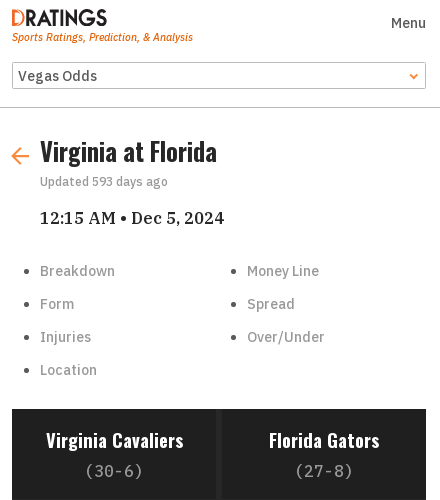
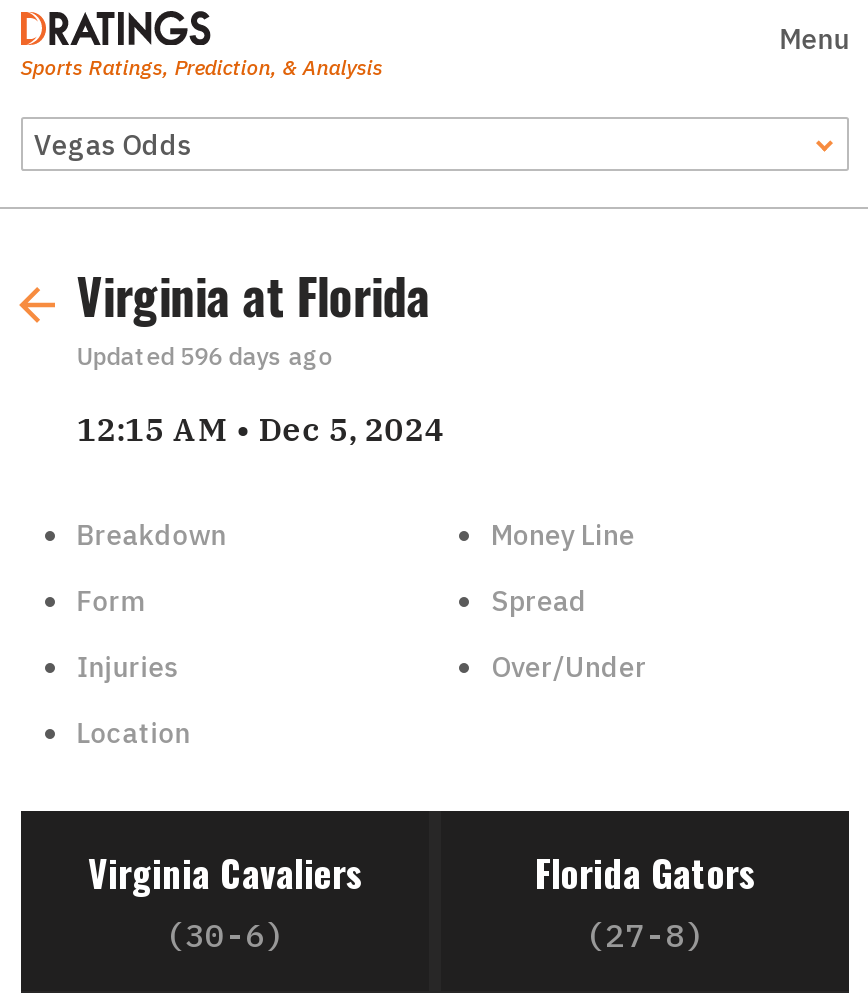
- Updated 593 days ago
+ Updated 596 days ago
